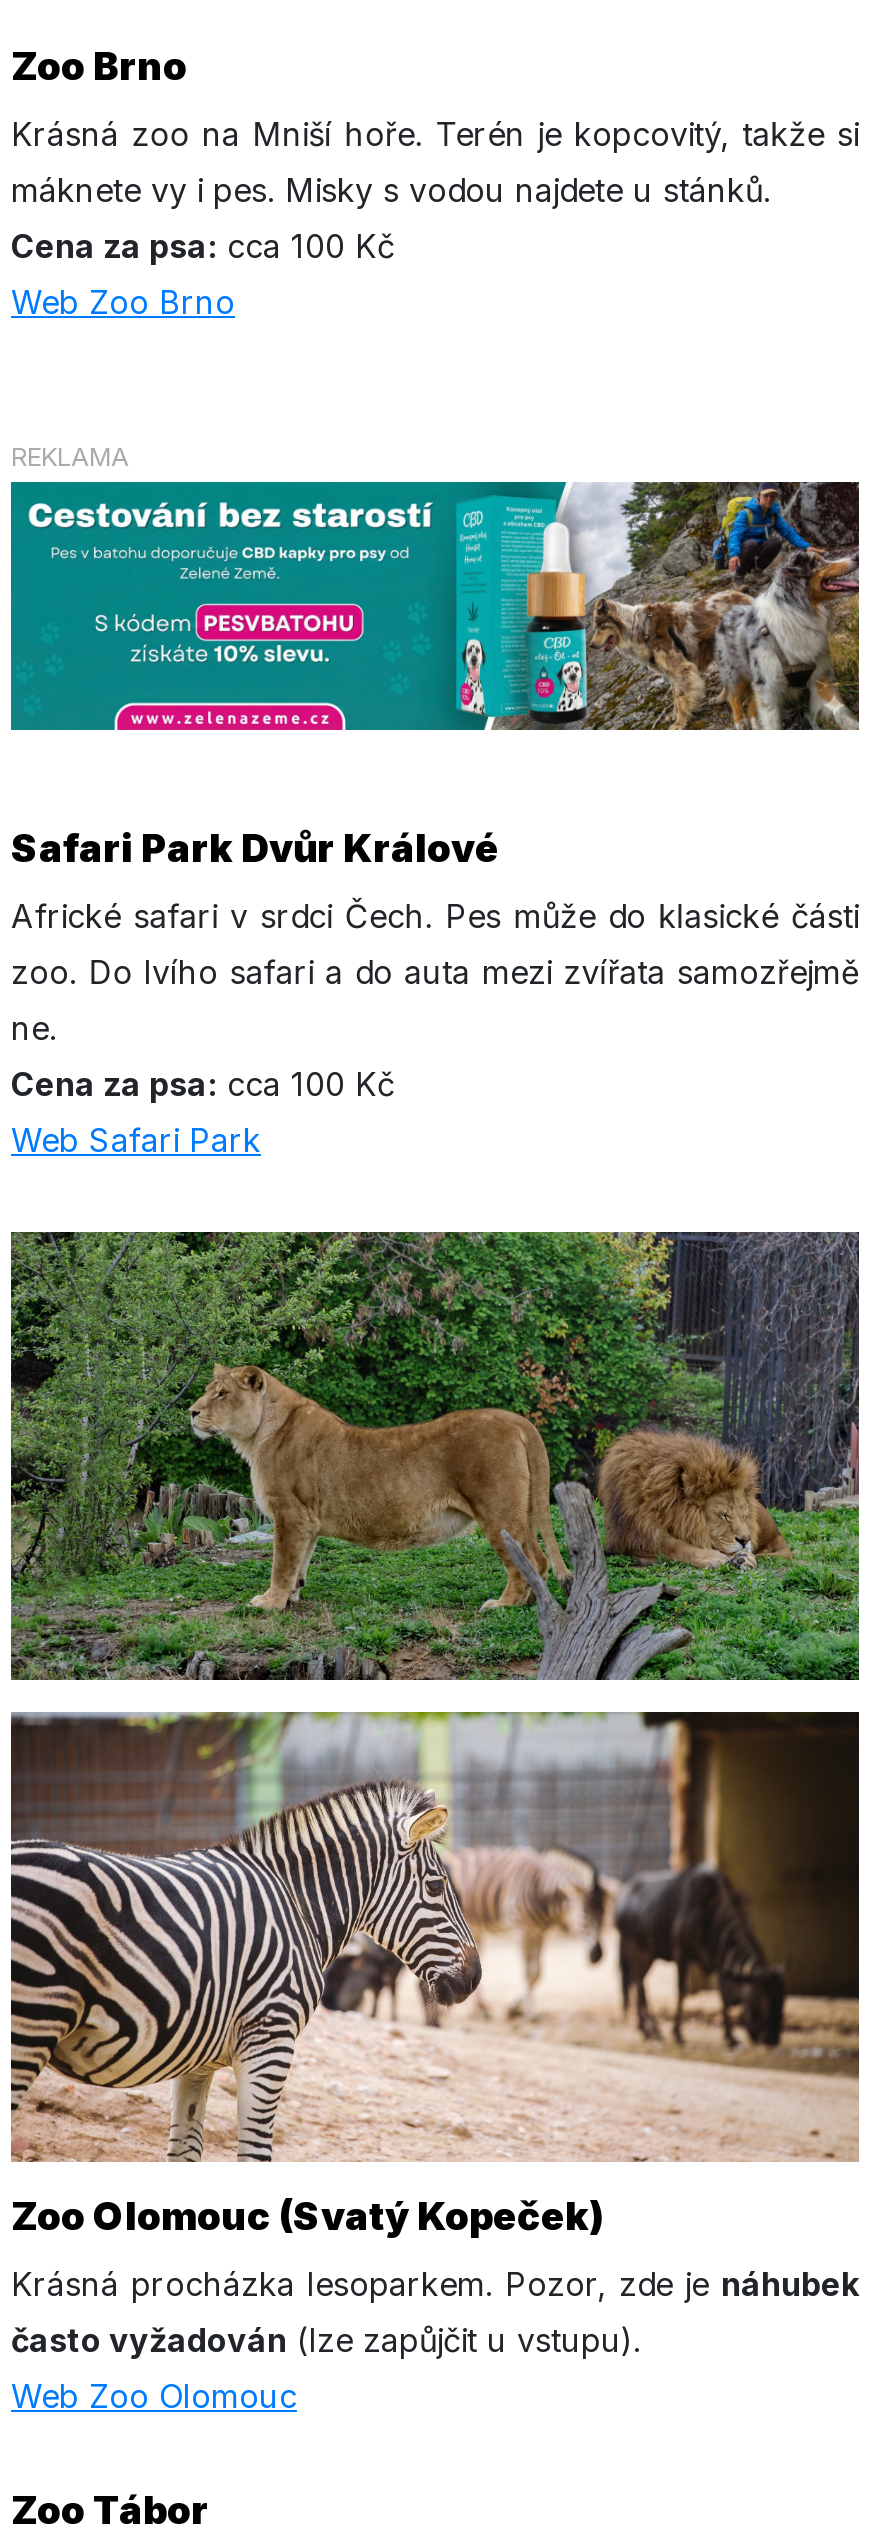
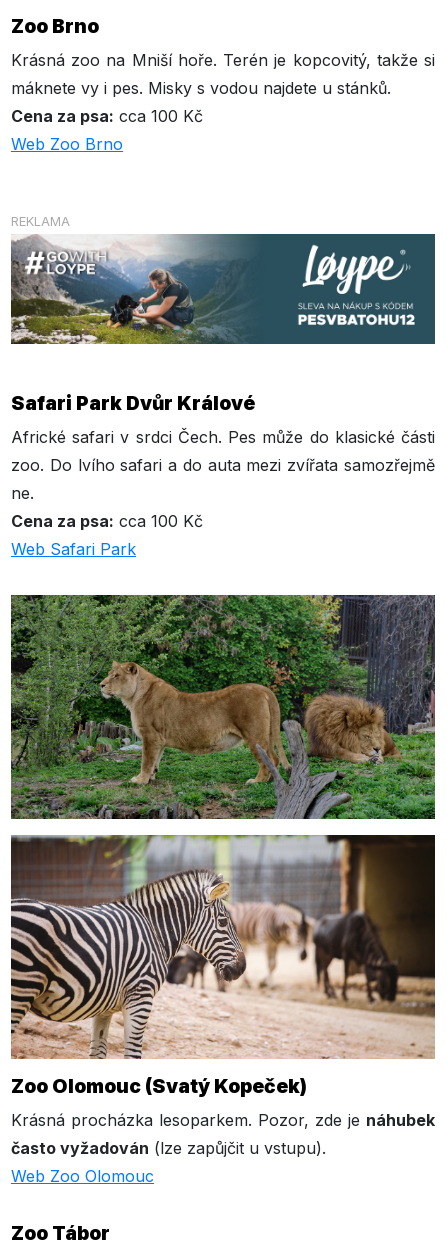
- [image]
+ [image]
